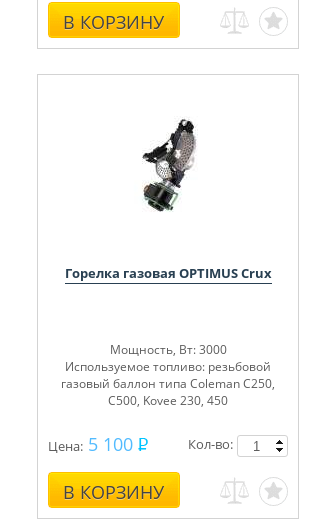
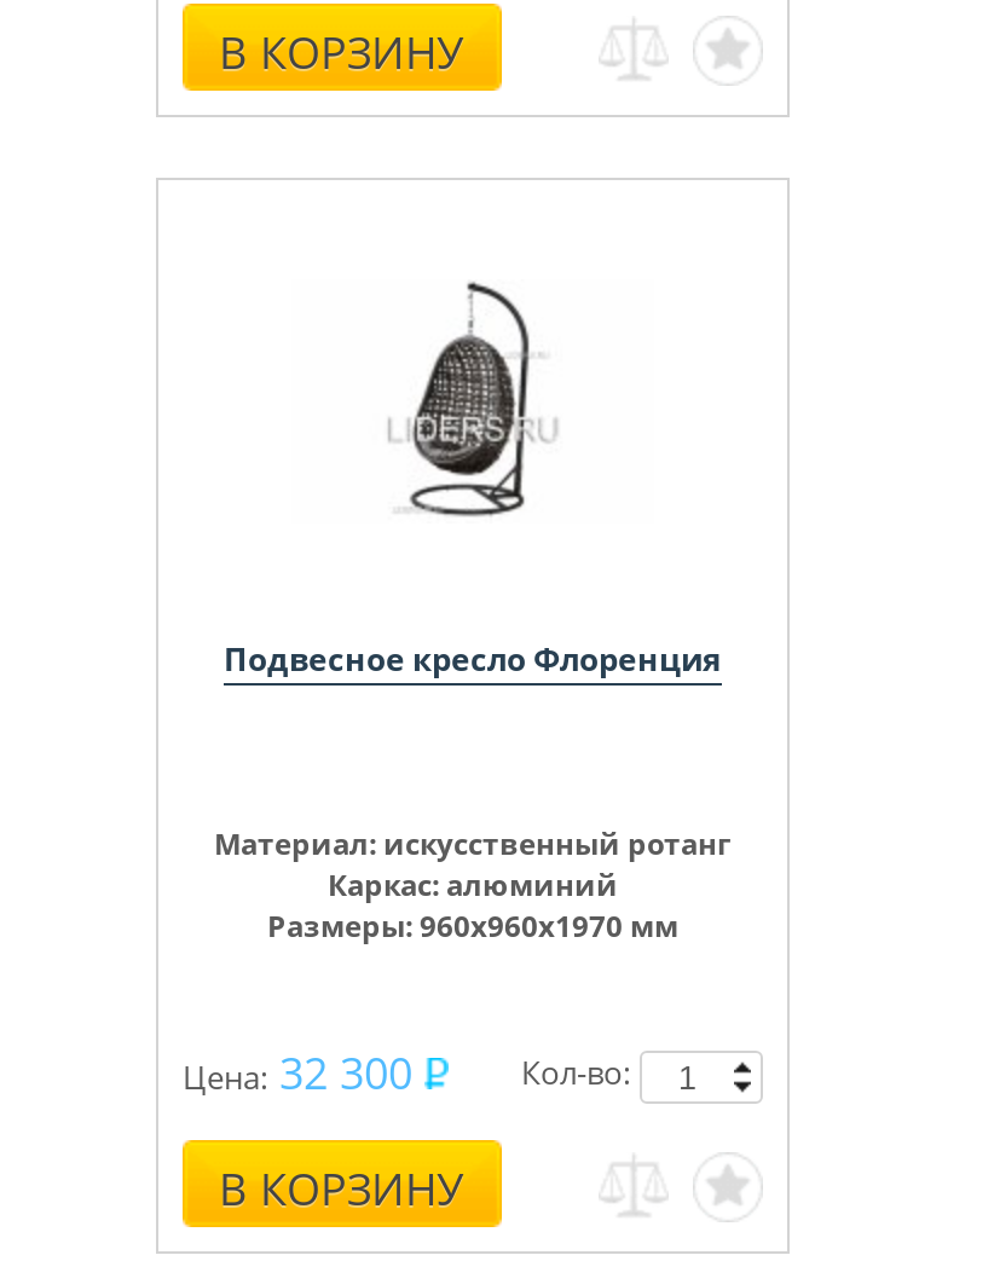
- [image]
+ [image]

- Горелка газовая OPTIMUS Crux
+ Подвесное кресло Флоренция

- Мощность, Вт: 3000
- Используемое топливо: резьбовой
- газовый баллон типа Coleman C250,
- C500, Kovee 230, 450
+ Материал: искусственный ротанг
+ Каркас: алюминий
+ Размеры: 960х960х1970 мм

- Цена: 5 100
+ Цена: 32 300
